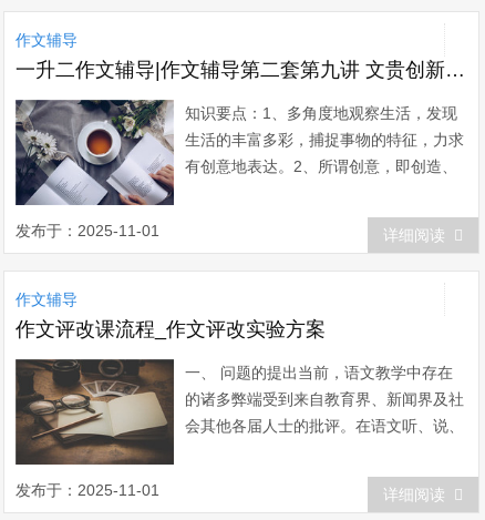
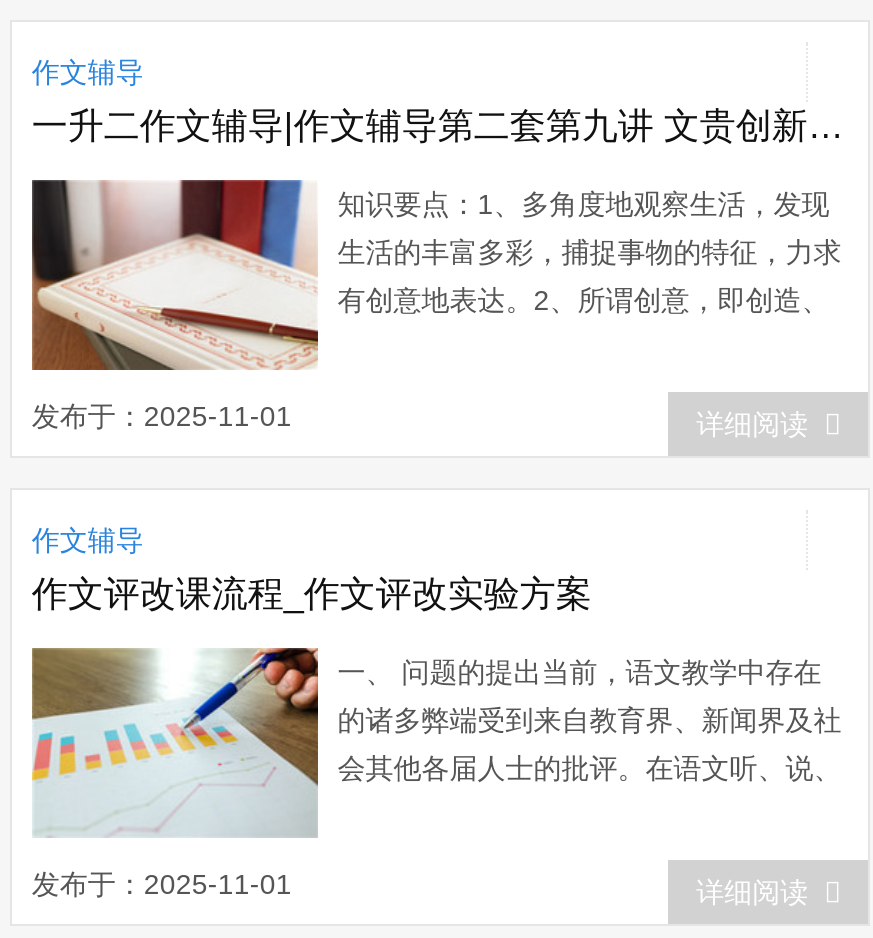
- [image]
+ [image]

- [image]
+ [image]
